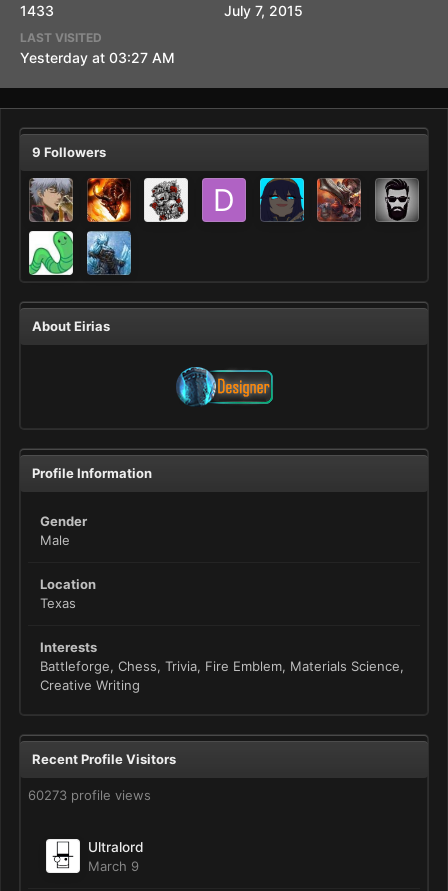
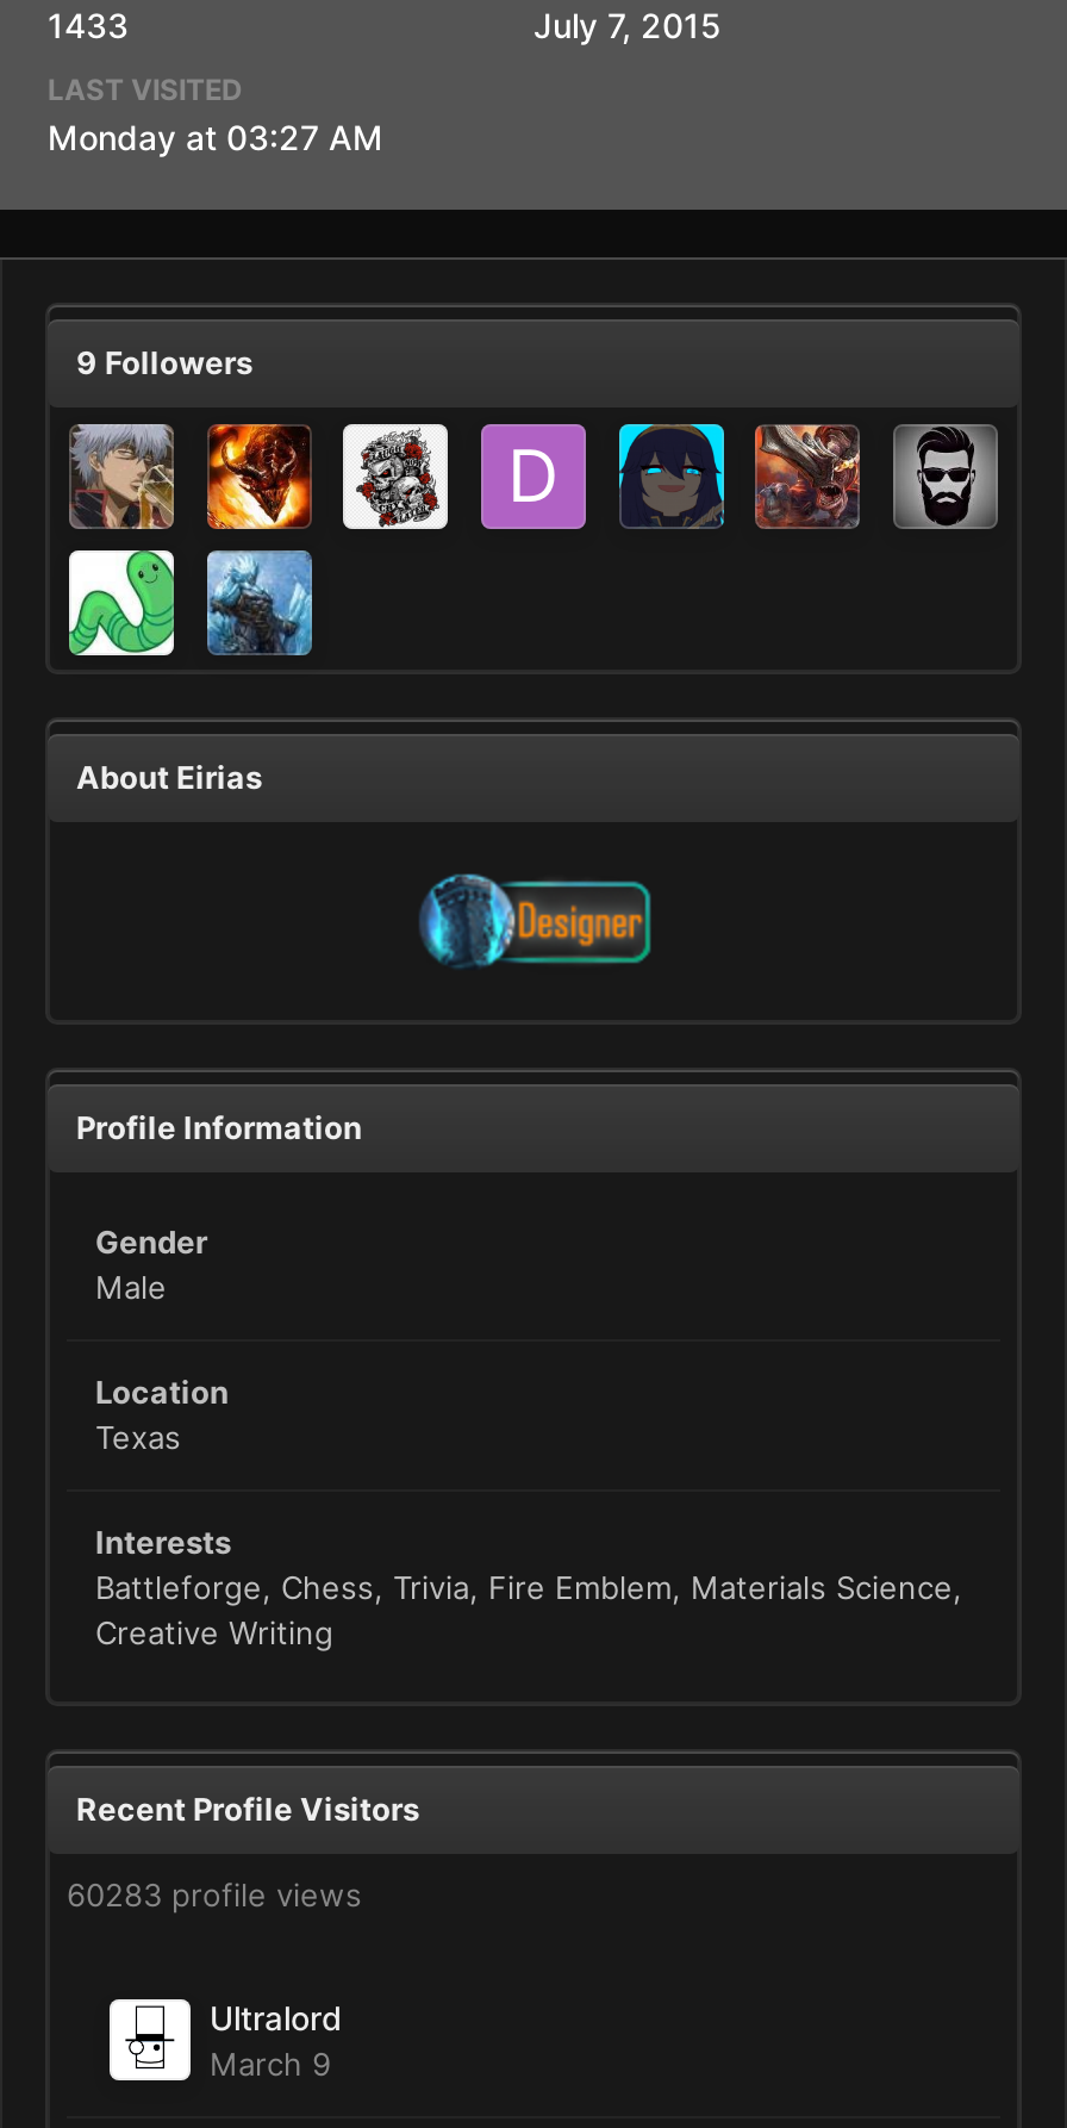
- Yesterday at 03:27 AM
+ Monday at 03:27 AM

- 60273 profile views
+ 60283 profile views
